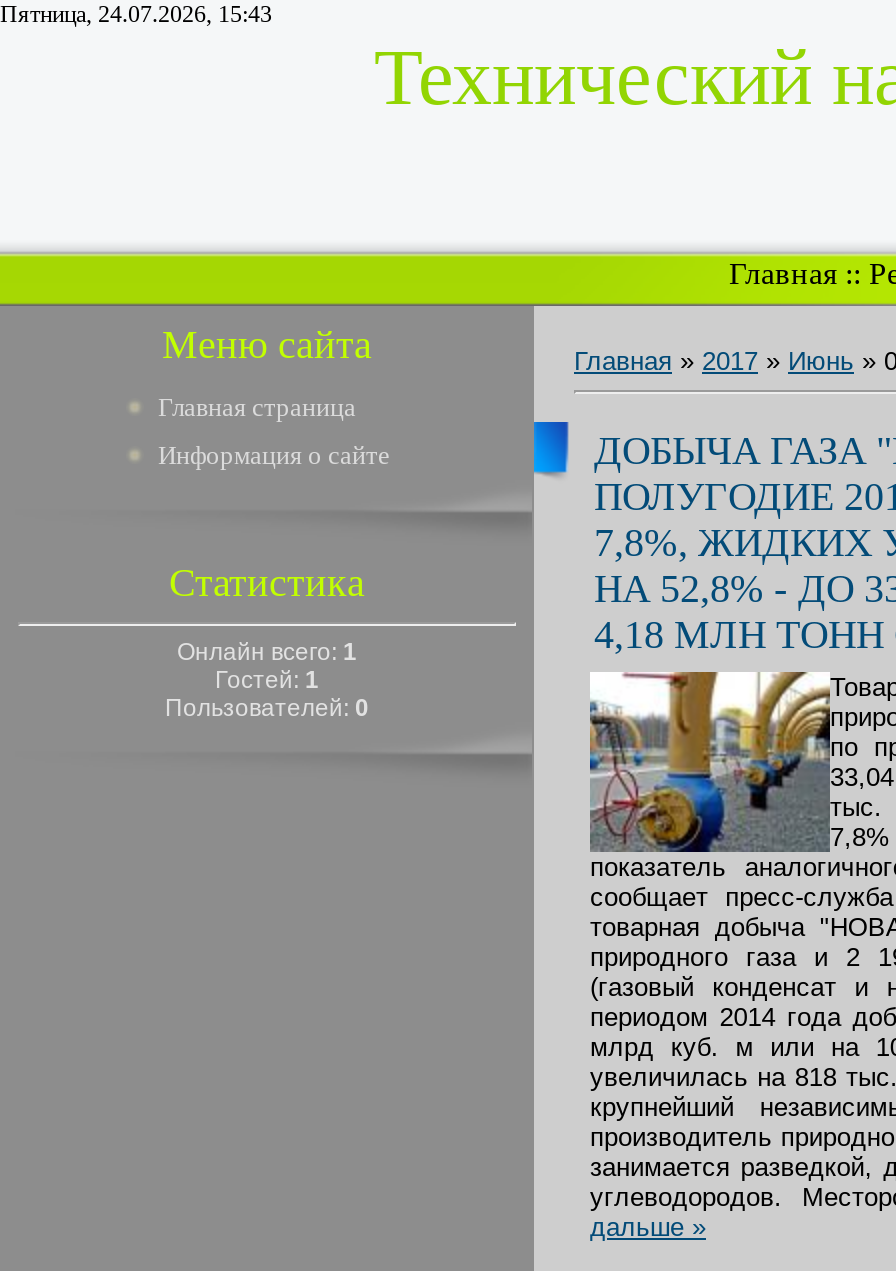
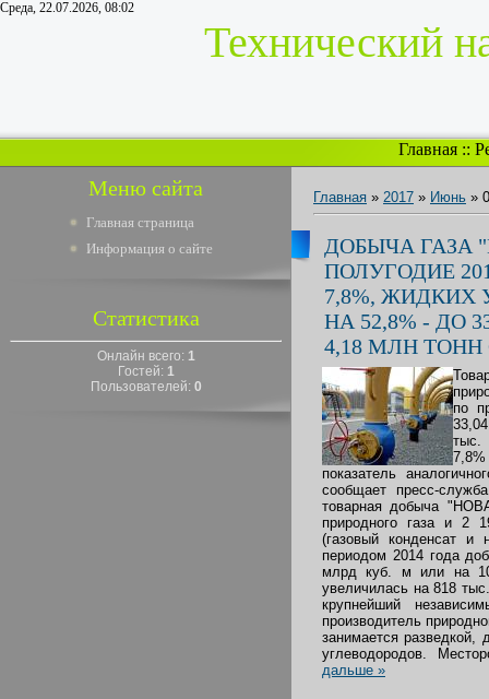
- Пятница, 24.07.2026, 15:43
+ Среда, 22.07.2026, 08:02
